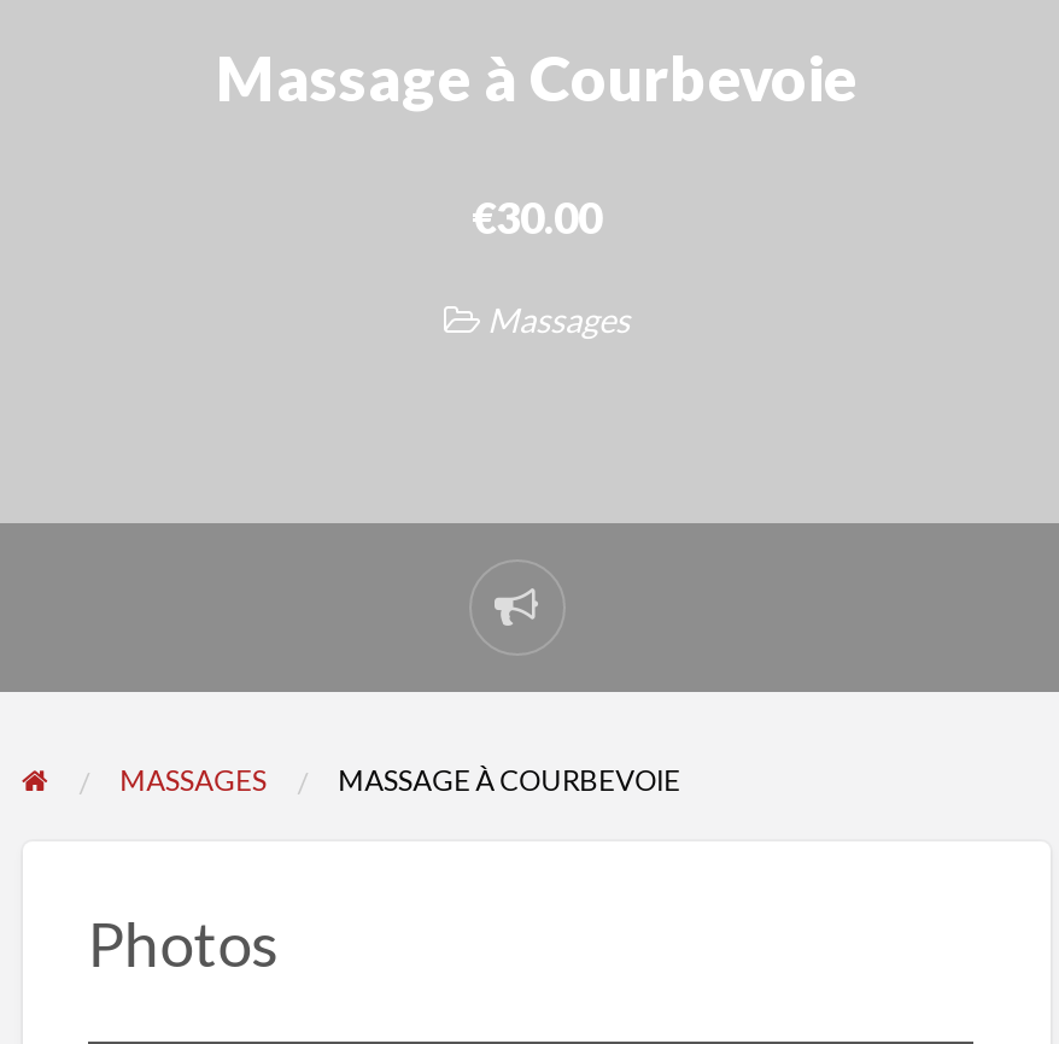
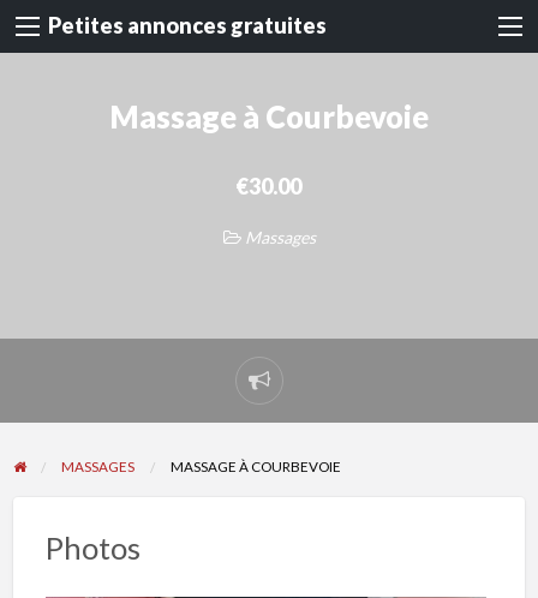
+ Petites annonces gratuites
